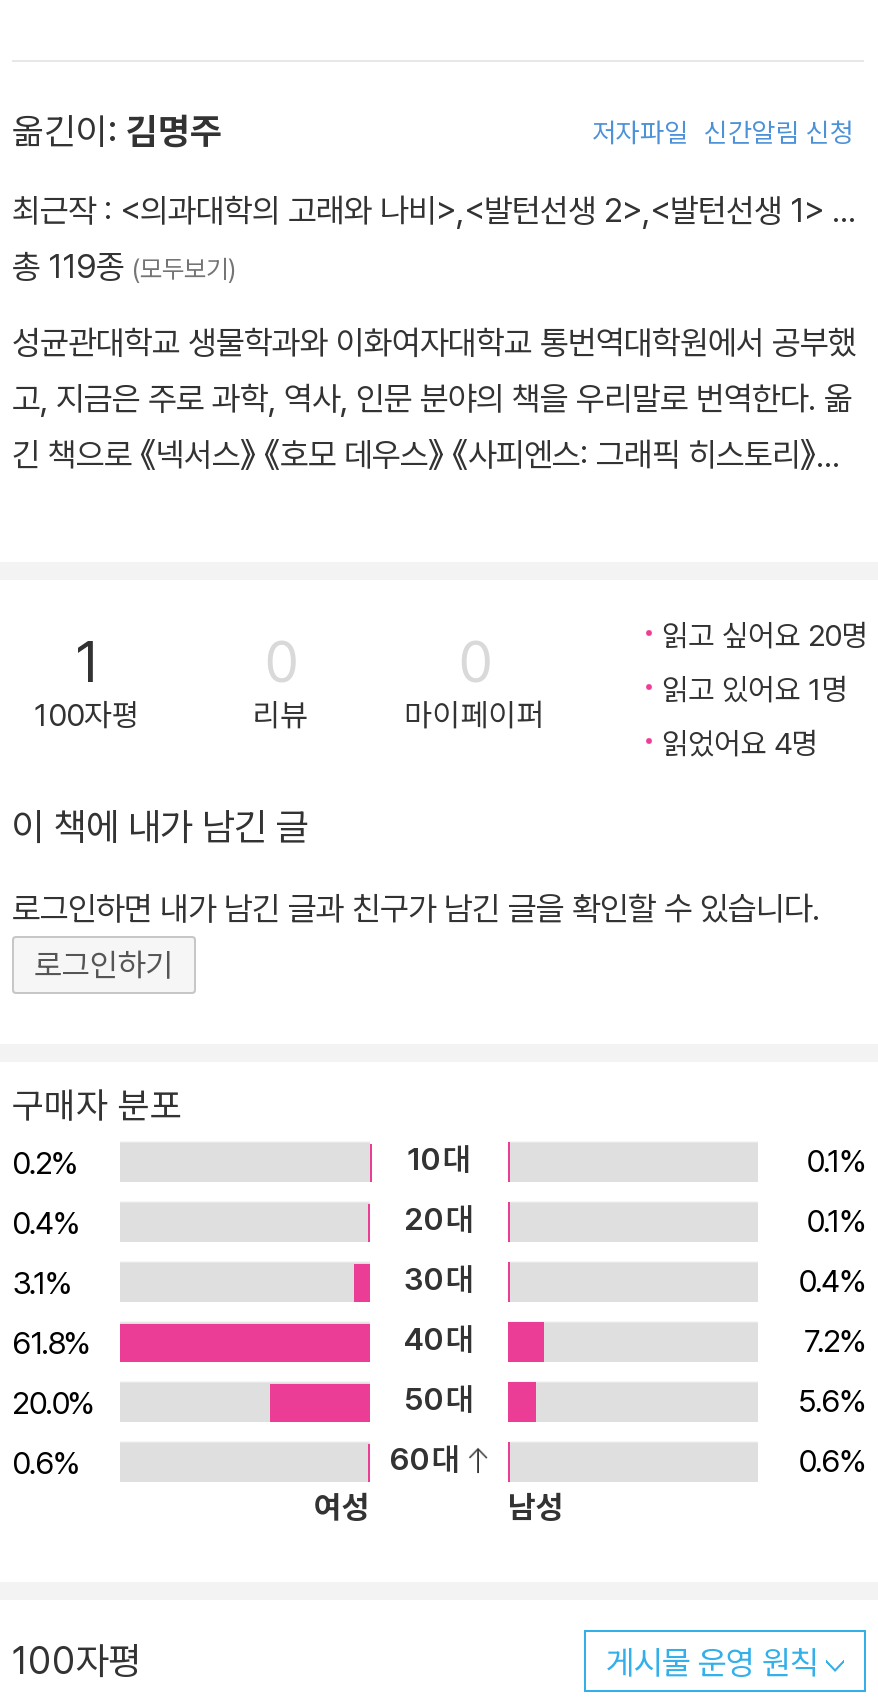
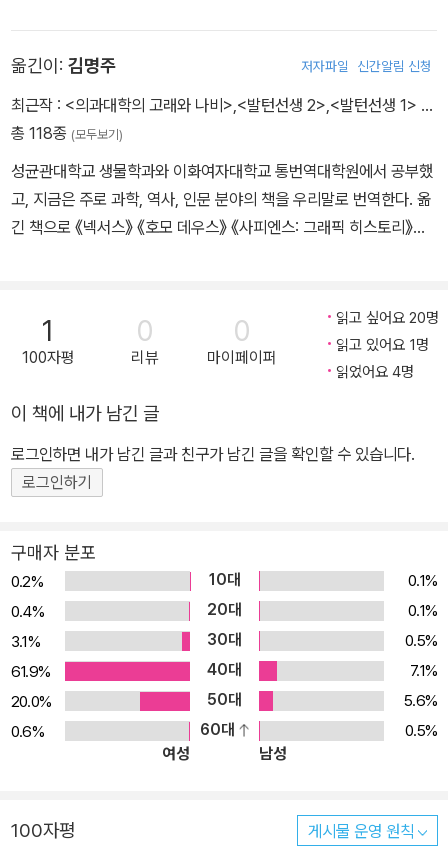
- 총 119종 (모두보기)
+ 총 118종 (모두보기)

- 0.4%
+ 0.5%

- 61.8%
+ 61.9%

- 7.2%
+ 7.1%

- 0.6%
+ 0.5%
